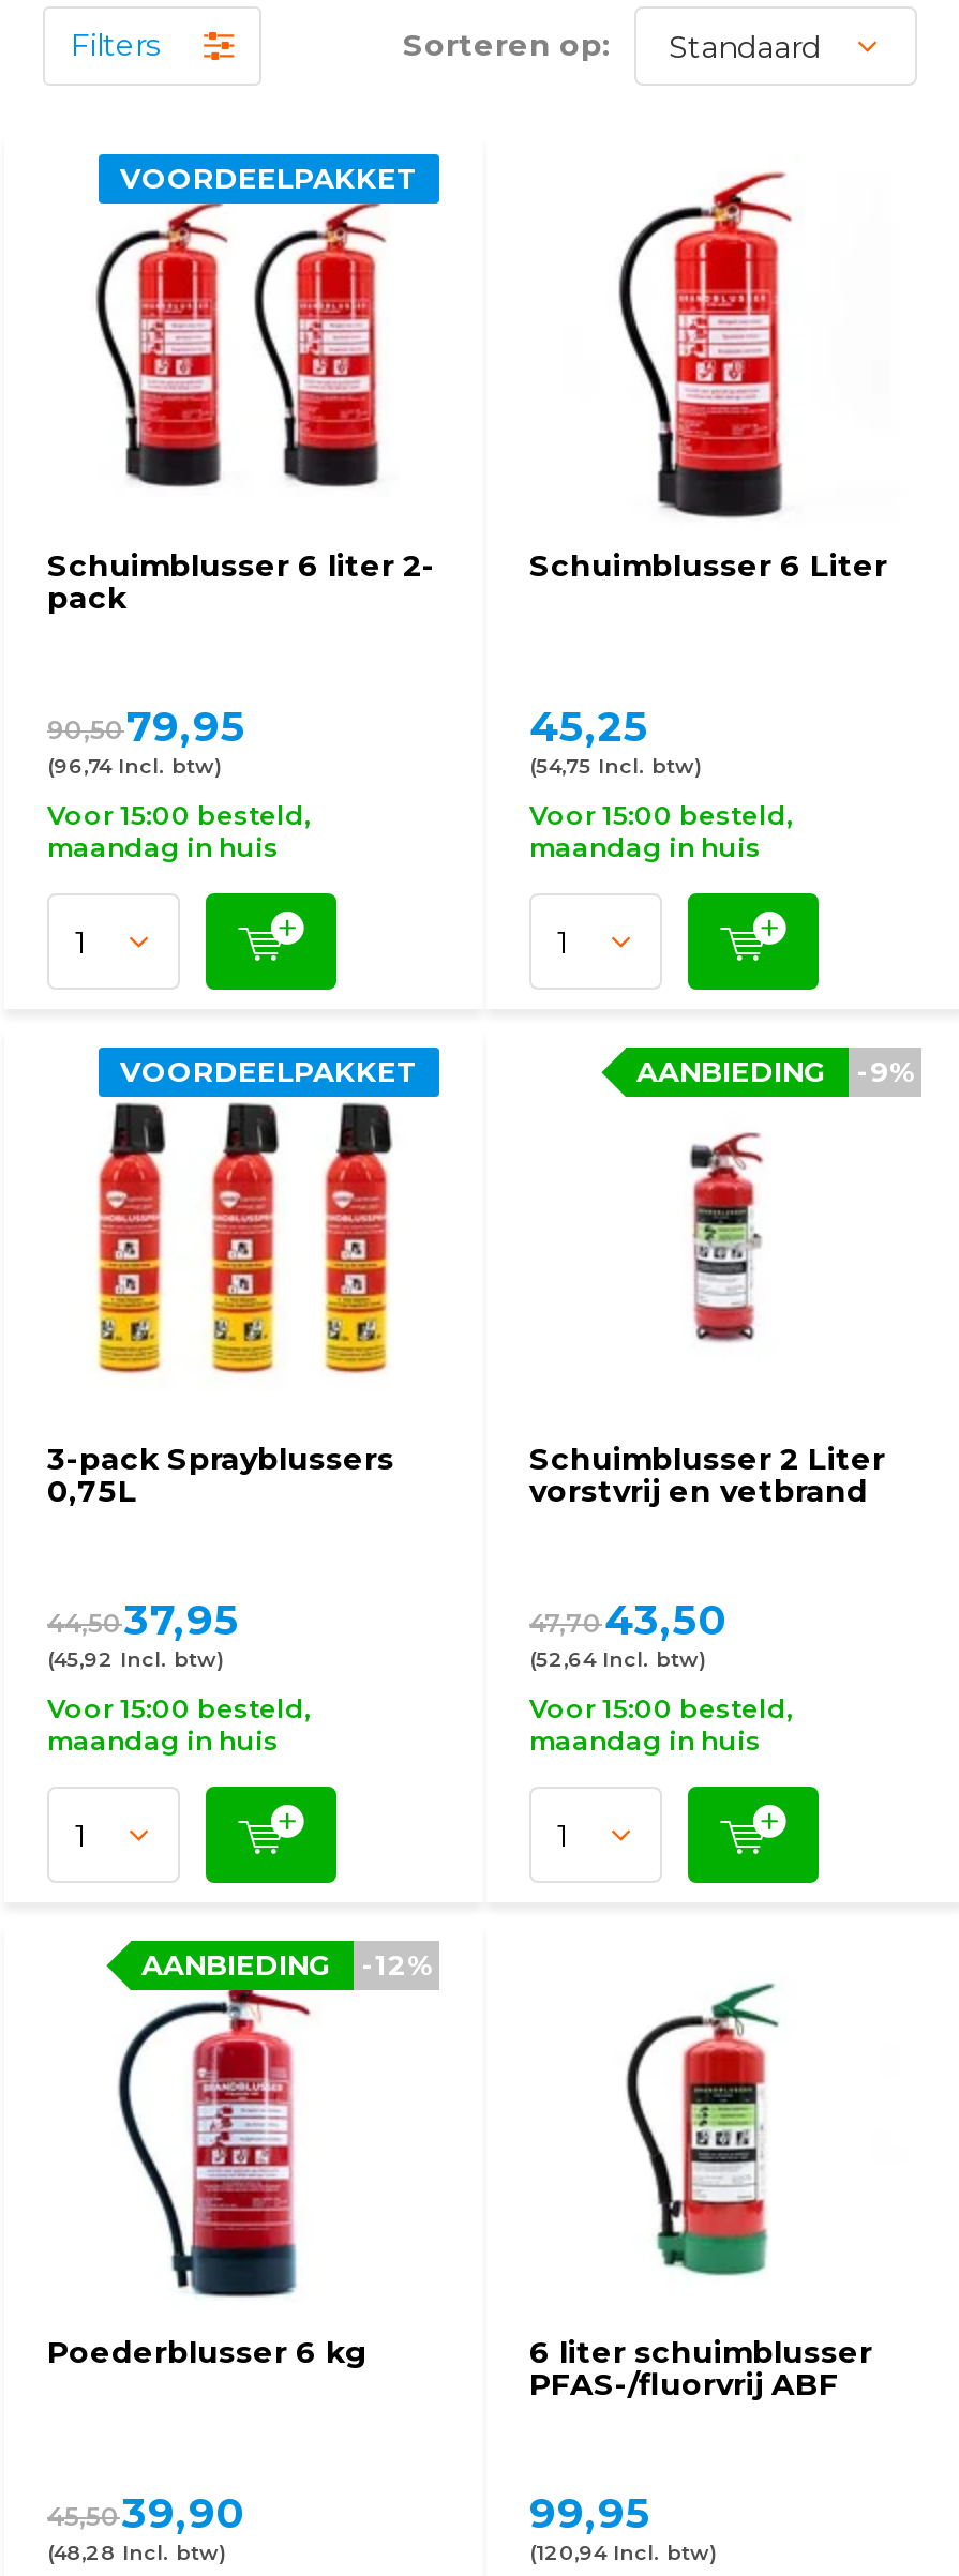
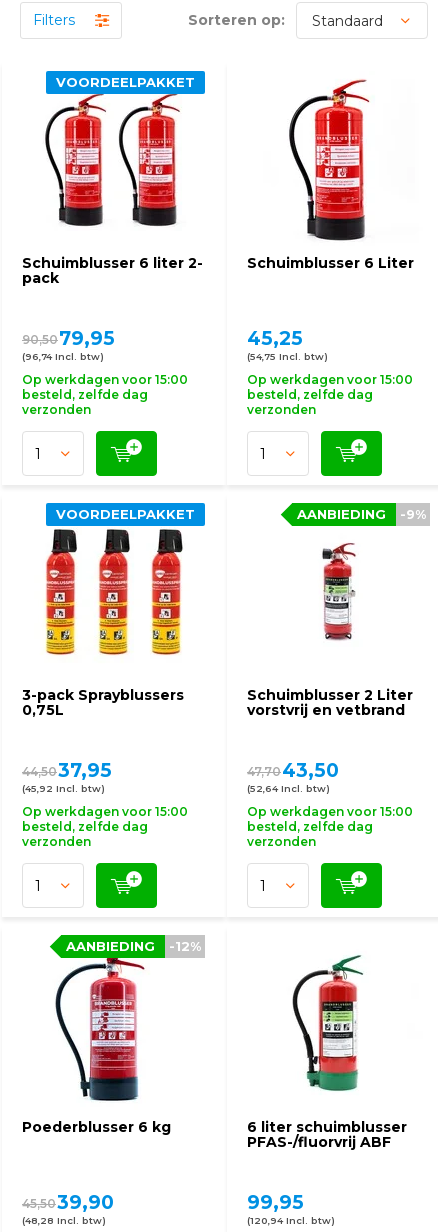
- Voor 15:00 besteld,
- maandag in huis
+ Op werkdagen voor 15:00
+ besteld, zelfde dag
+ verzonden

- Voor 15:00 besteld,
- maandag in huis
+ Op werkdagen voor 15:00
+ besteld, zelfde dag
+ verzonden

- Voor 15:00 besteld,
- maandag in huis
+ Op werkdagen voor 15:00
+ besteld, zelfde dag
+ verzonden

- Voor 15:00 besteld,
- maandag in huis
+ Op werkdagen voor 15:00
+ besteld, zelfde dag
+ verzonden
